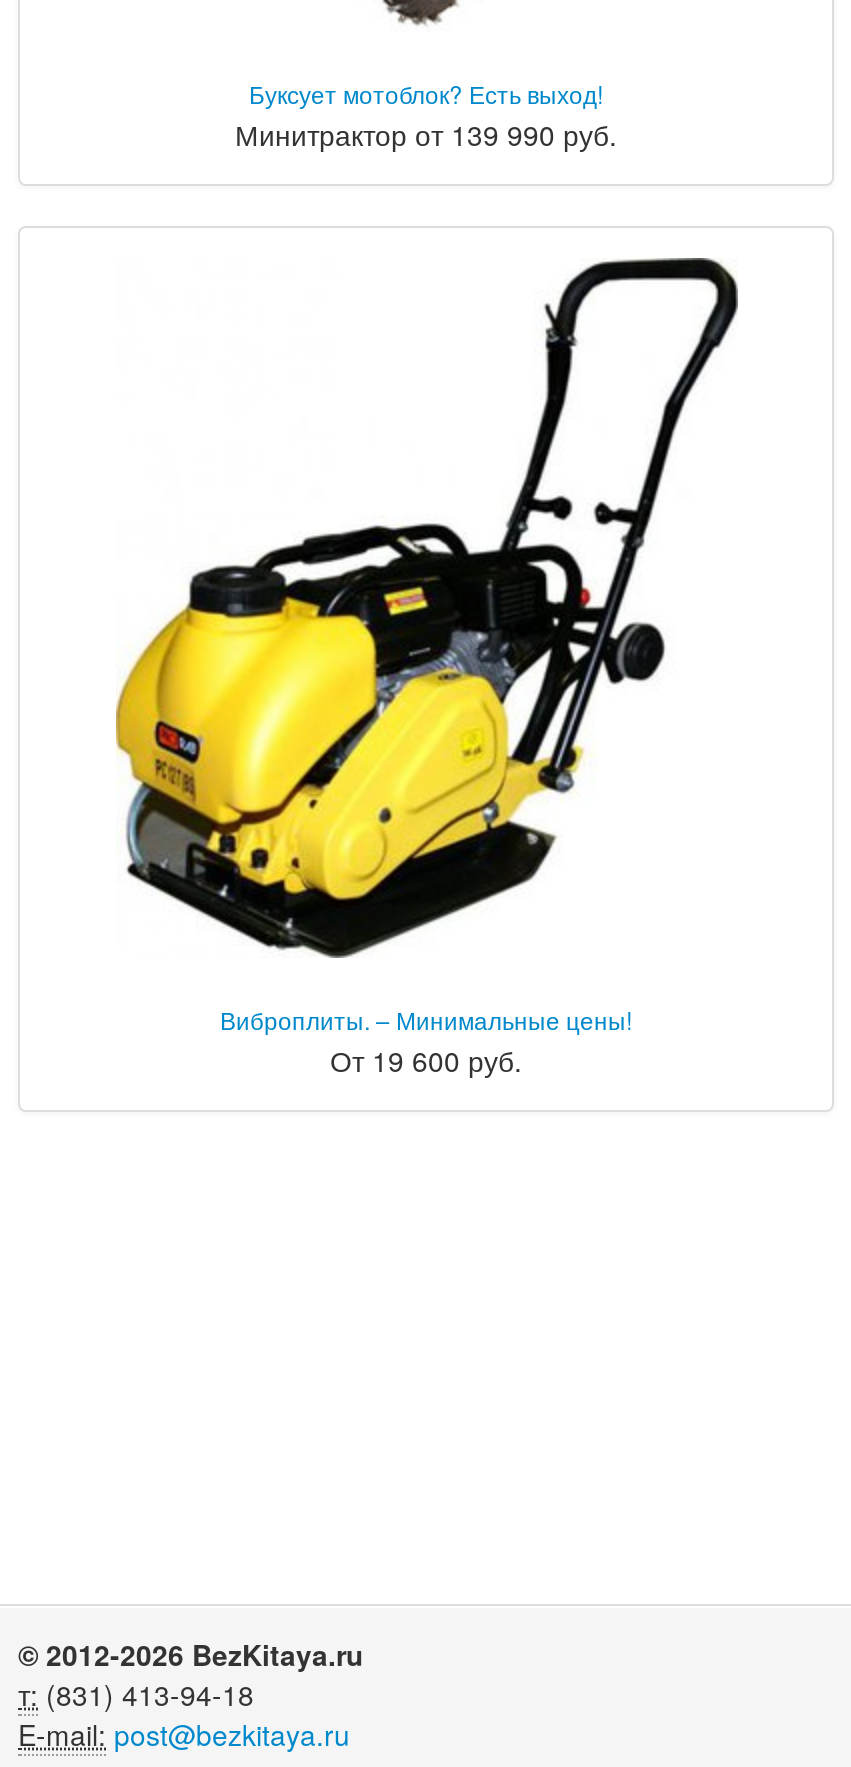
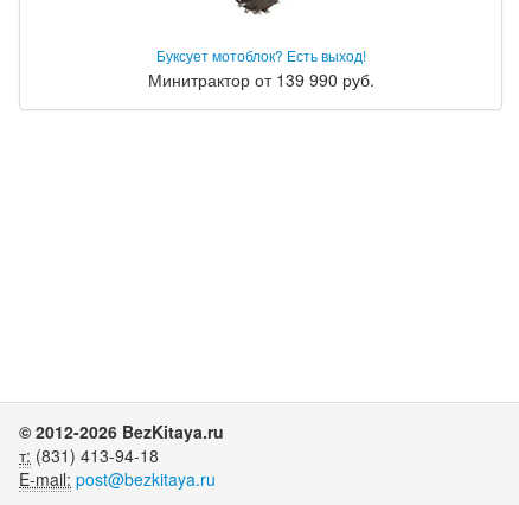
- [image]
- Виброплиты. – Минимальные цены!
- От 19 600 руб.
